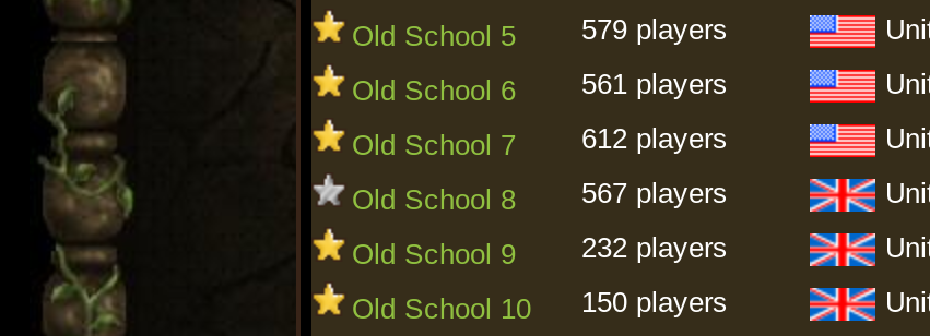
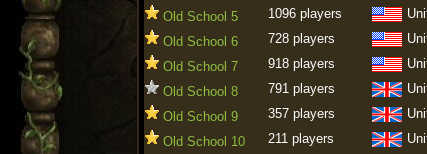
- Old School 5 579 players
+ Old School 5 1096 players

- Old School 6 561 players
+ Old School 6 728 players

- Old School 7 612 players
+ Old School 7 918 players

- Old School 8 567 players
+ Old School 8 791 players

- Old School 9 232 players
+ Old School 9 357 players

- Old School 10 150 players
+ Old School 10 211 players
